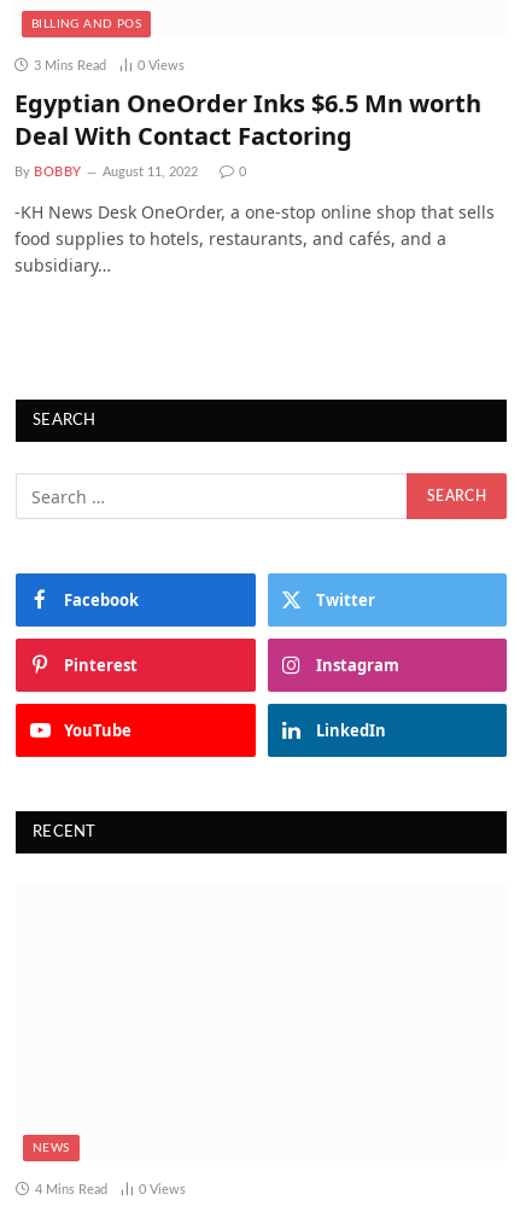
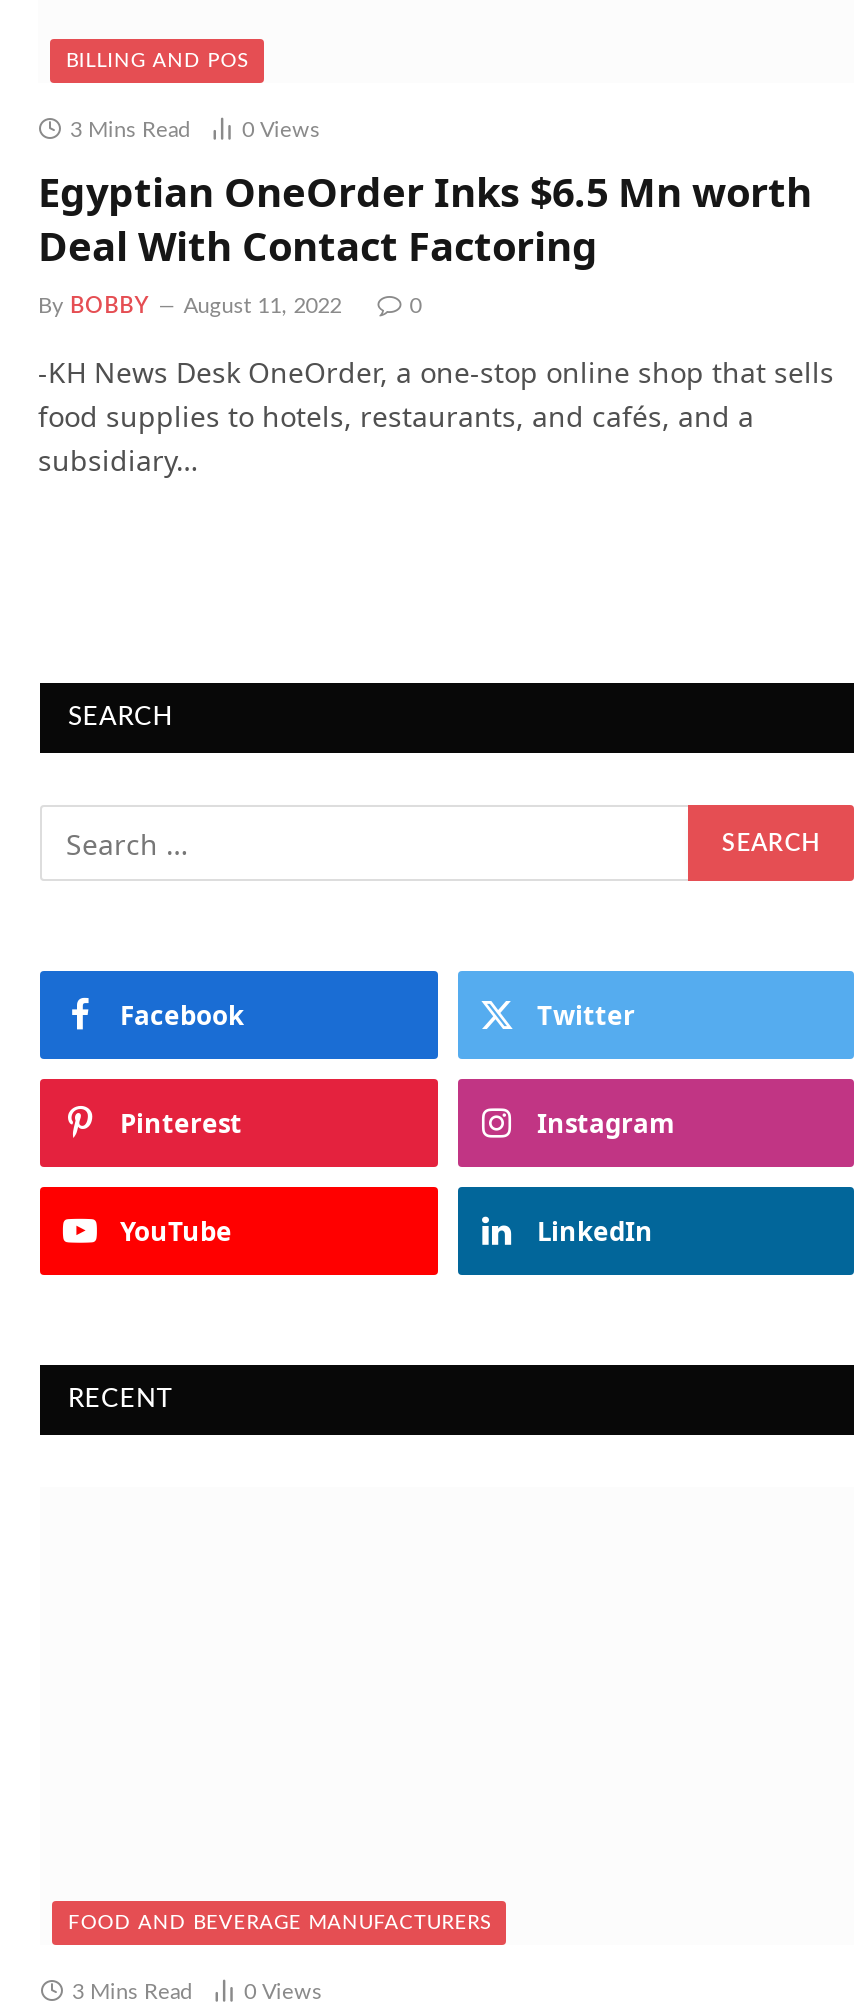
- NEWS
+ FOOD AND BEVERAGE MANUFACTURERS

- 4 Mins Read
+ 3 Mins Read
